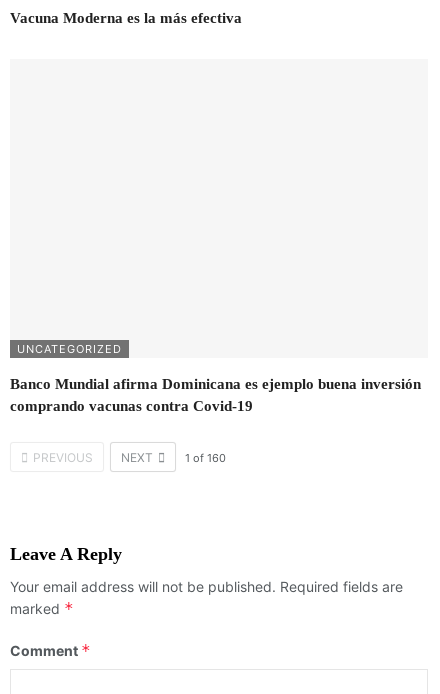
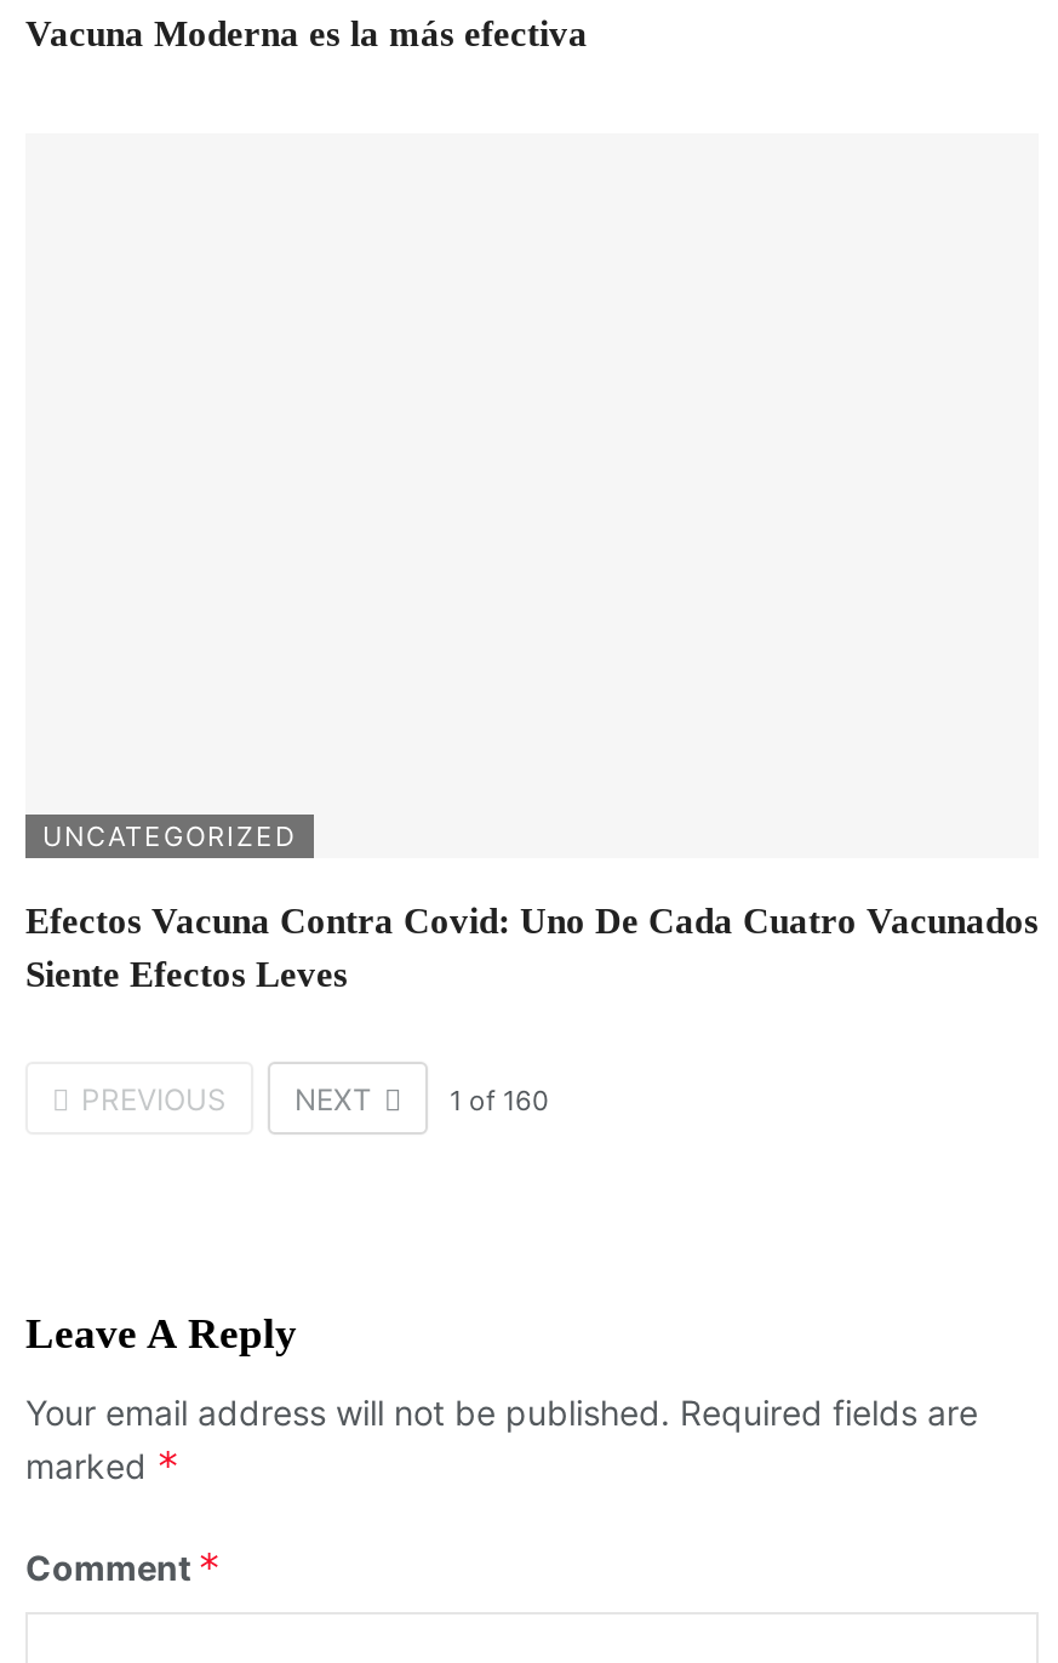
- Banco Mundial afirma Dominicana es ejemplo buena inversión
- comprando vacunas contra Covid-19
+ Efectos Vacuna Contra Covid: Uno De Cada Cuatro Vacunados
+ Siente Efectos Leves
